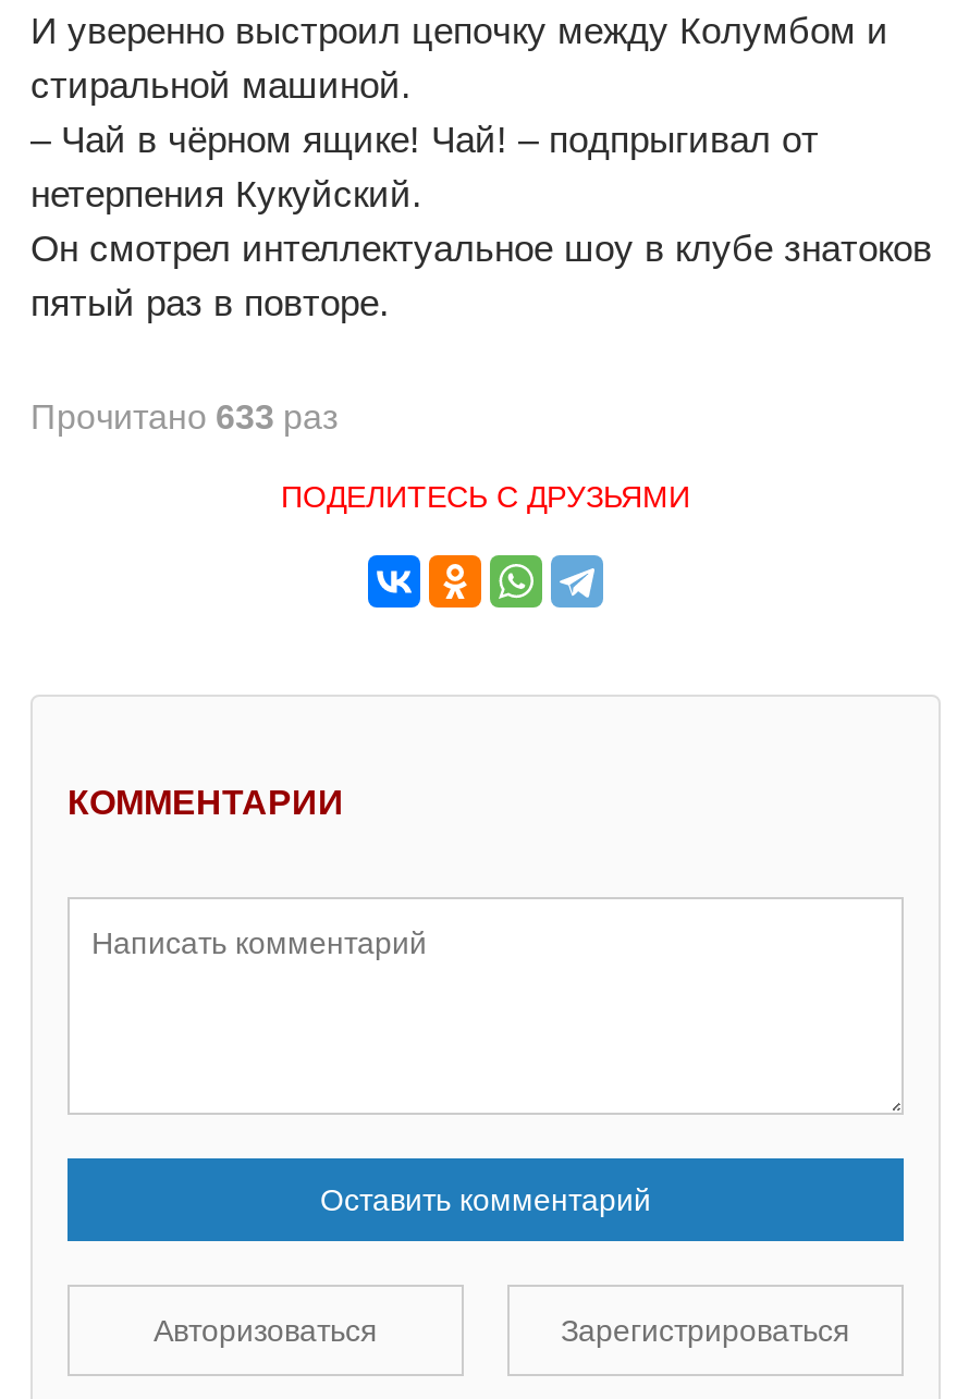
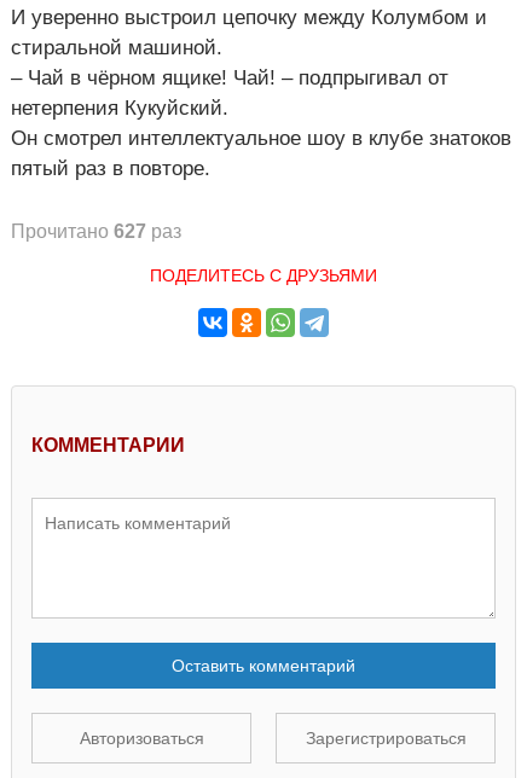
- Прочитано 633 раз
+ Прочитано 627 раз
